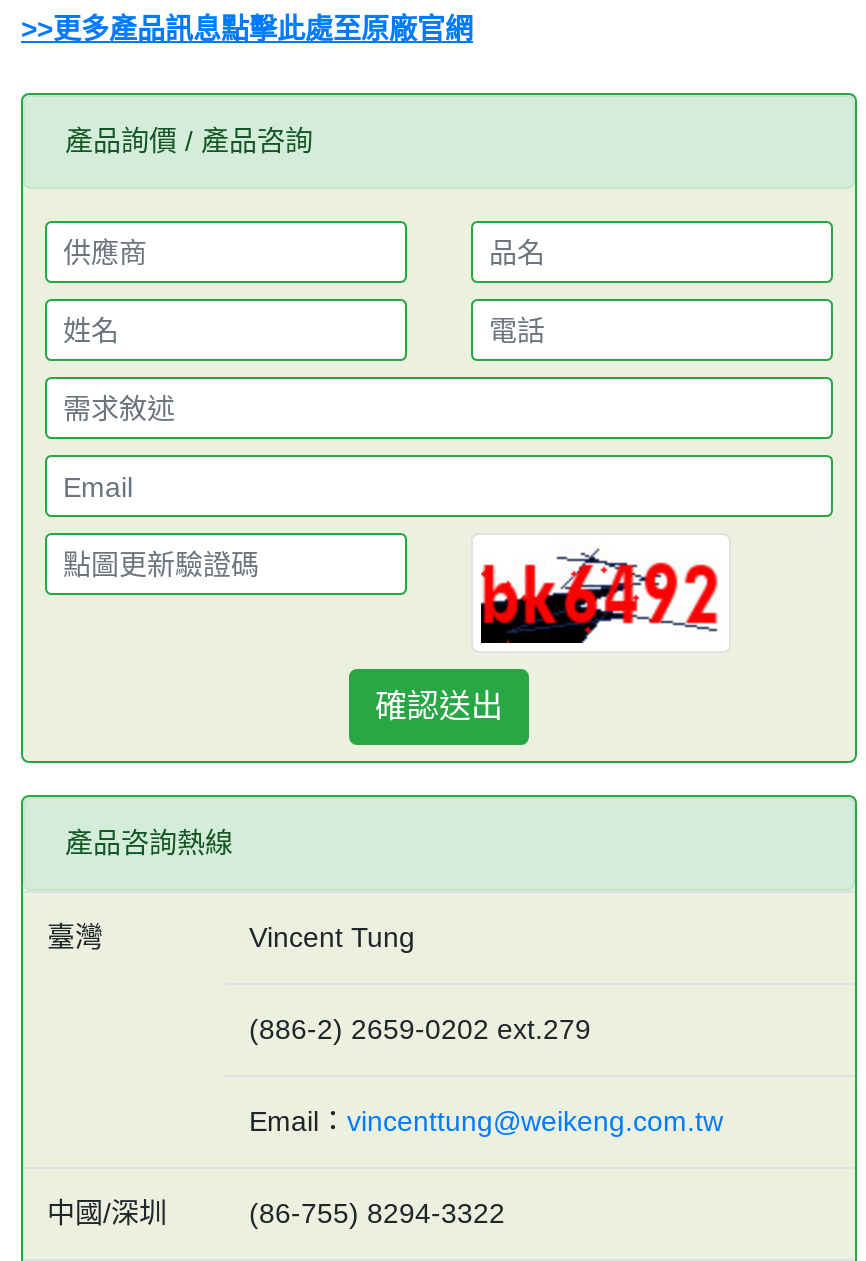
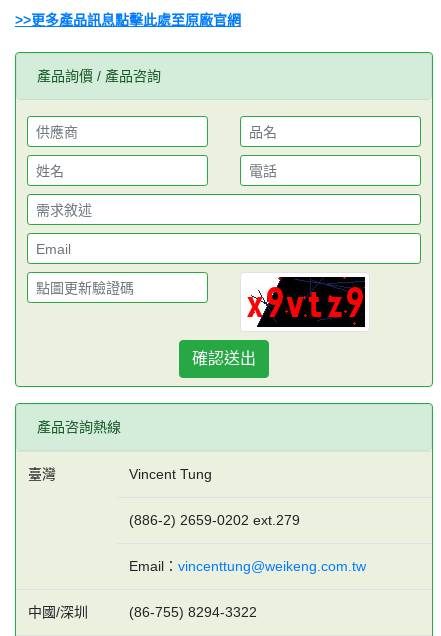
- [image]
+ [image]
